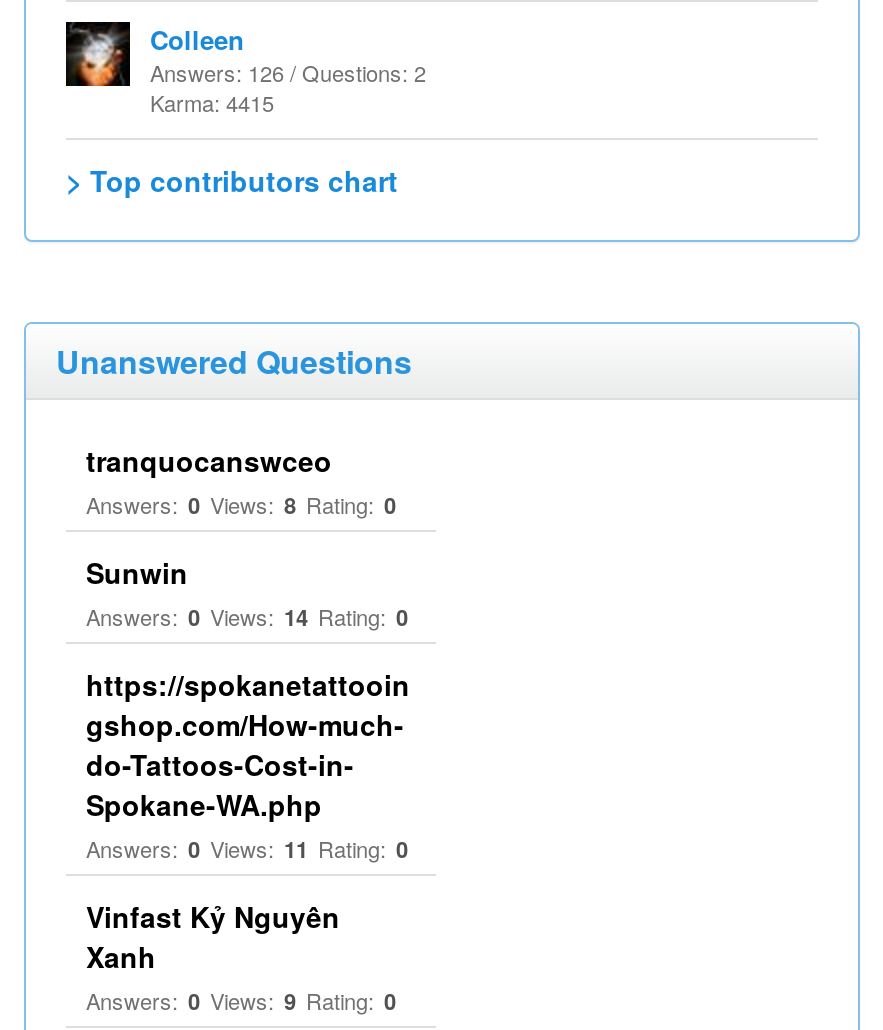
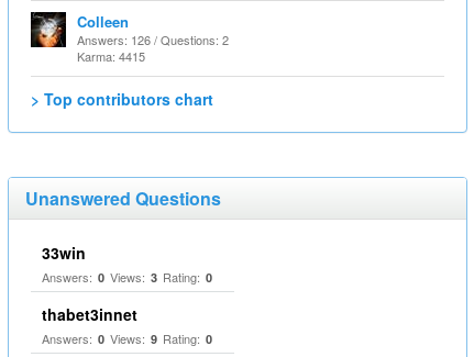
- tranquocanswceo
- Answers: 0 Views: 8 Rating: 0
- Sunwin
- Answers: 0 Views: 14 Rating: 0
- https://spokanetattooin
- gshop.com/How-much-
- do-Tattoos-Cost-in-
- Spokane-WA.php
- Answers: 0 Views: 11 Rating: 0
- Vinfast Kỷ Nguyên
- Xanh
+ 33win
+ Answers: 0 Views: 3 Rating: 0
+ thabet3innet
